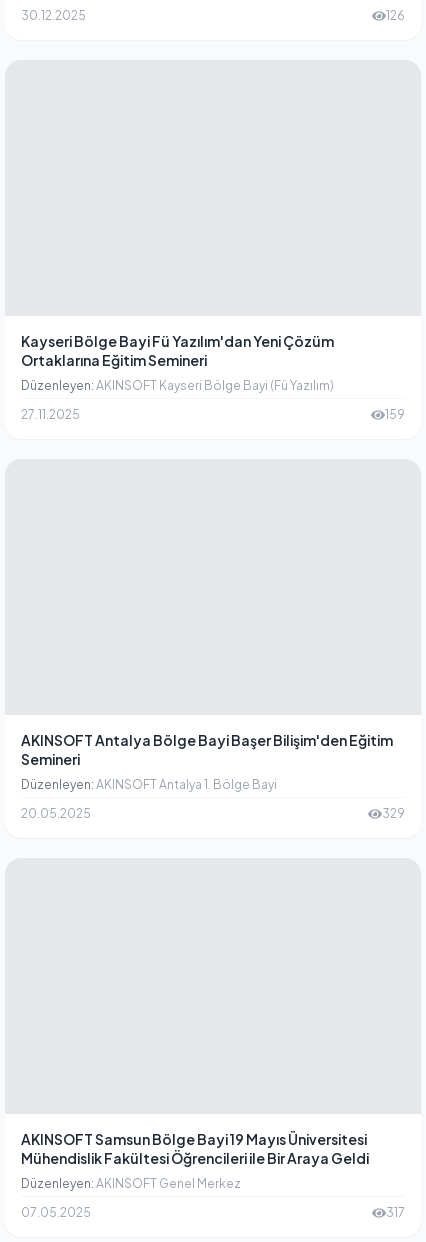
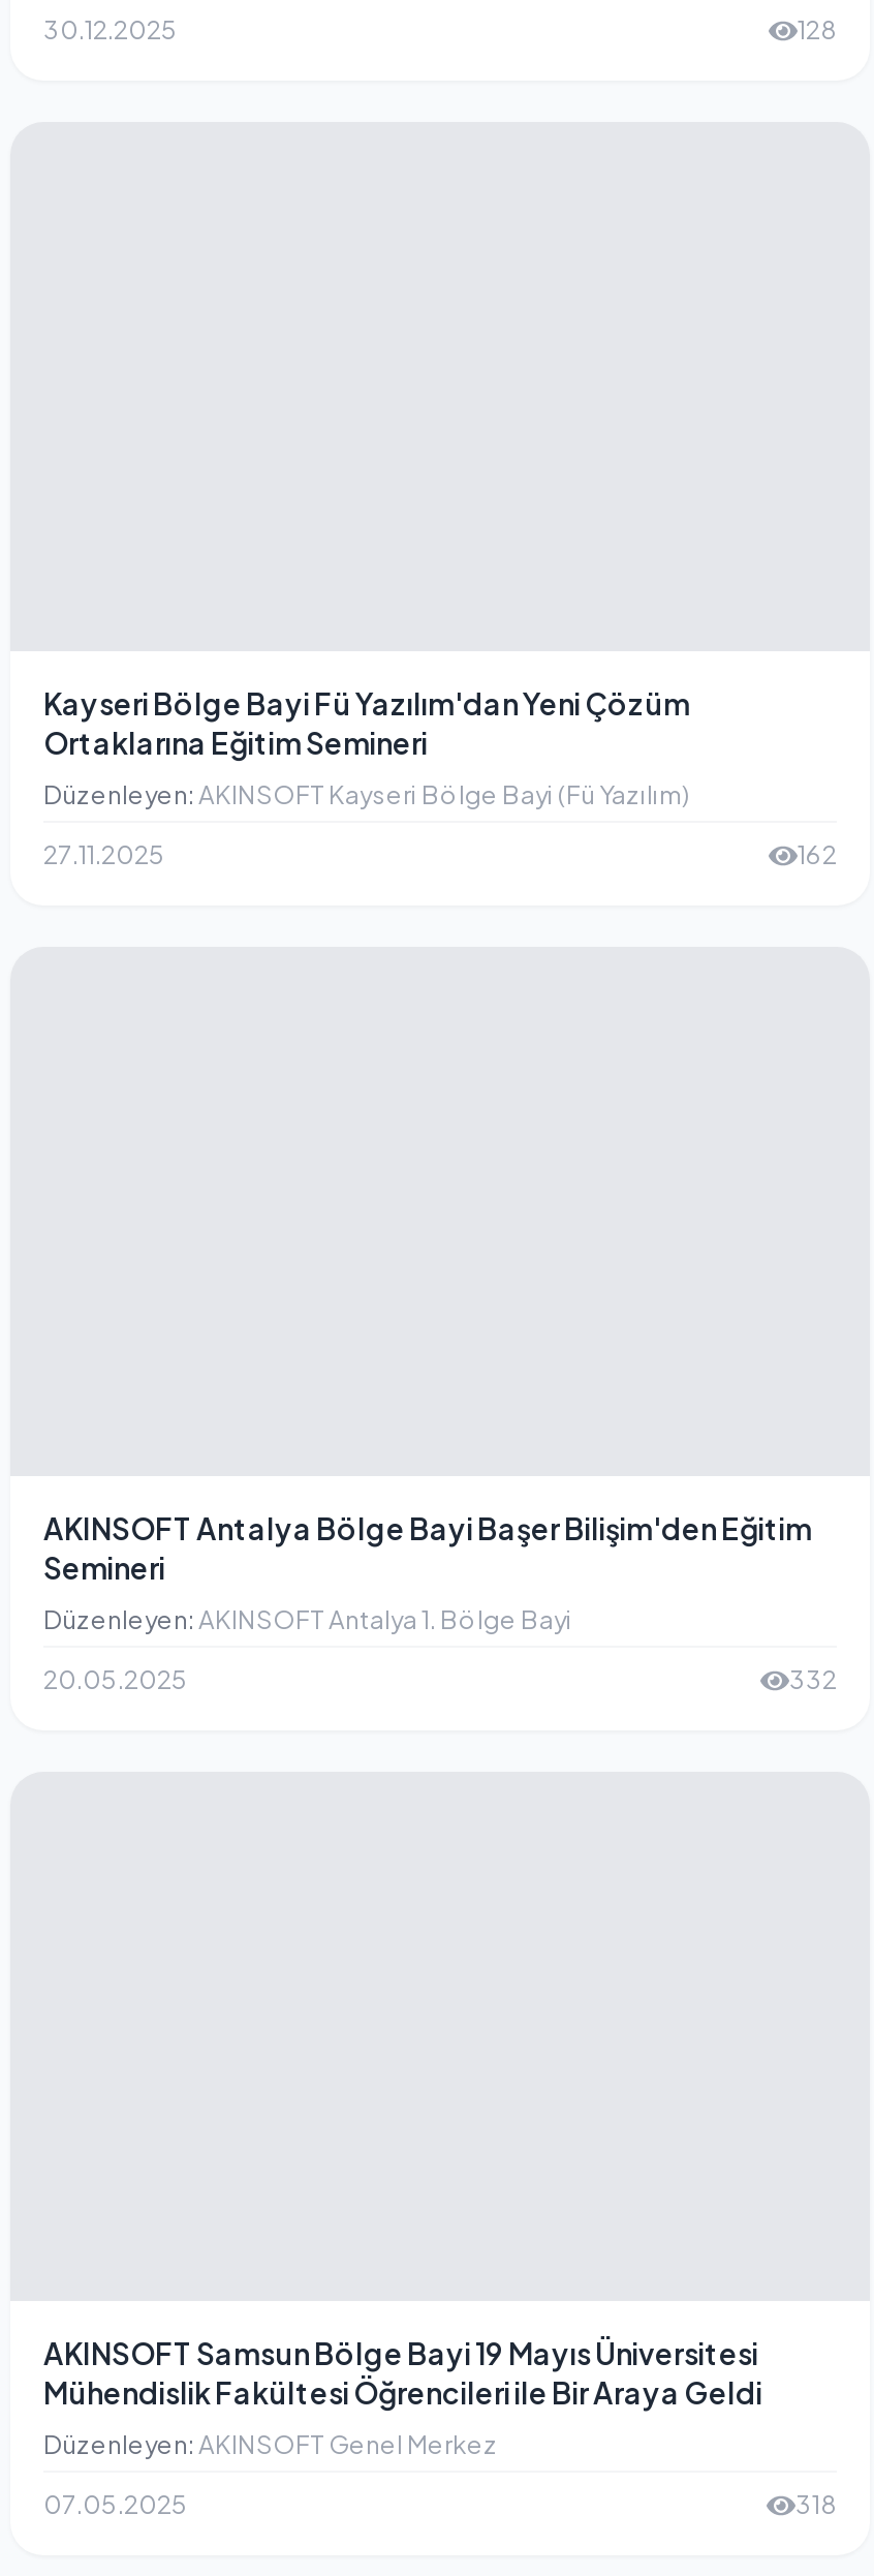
- 126
+ 128

- 159
+ 162

- 329
+ 332

- 317
+ 318
